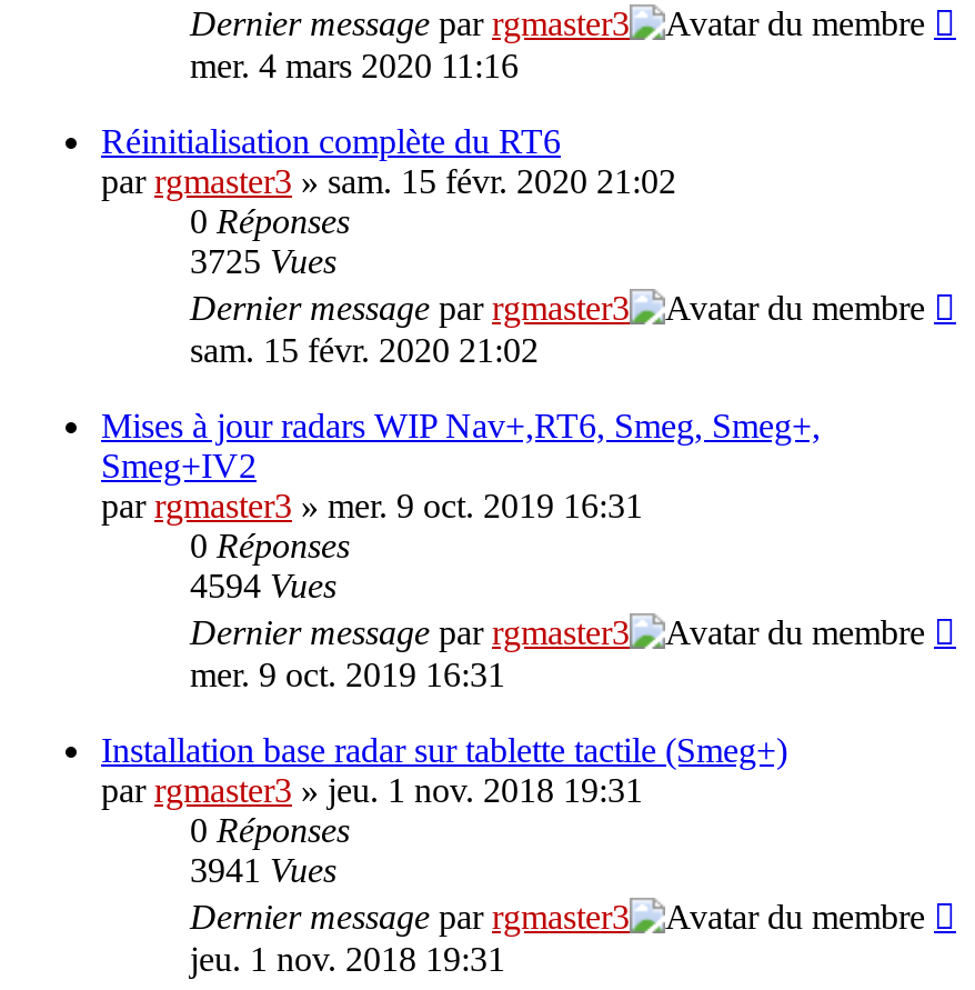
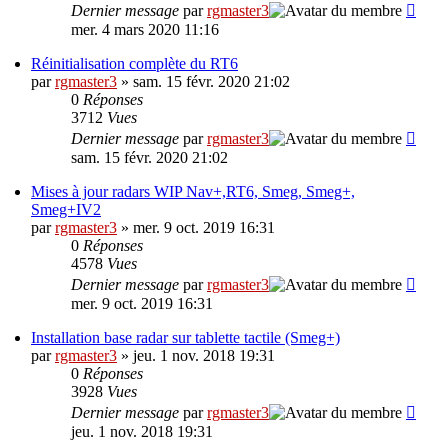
- 3725 Vues
+ 3712 Vues

- 4594 Vues
+ 4578 Vues

- 3941 Vues
+ 3928 Vues
